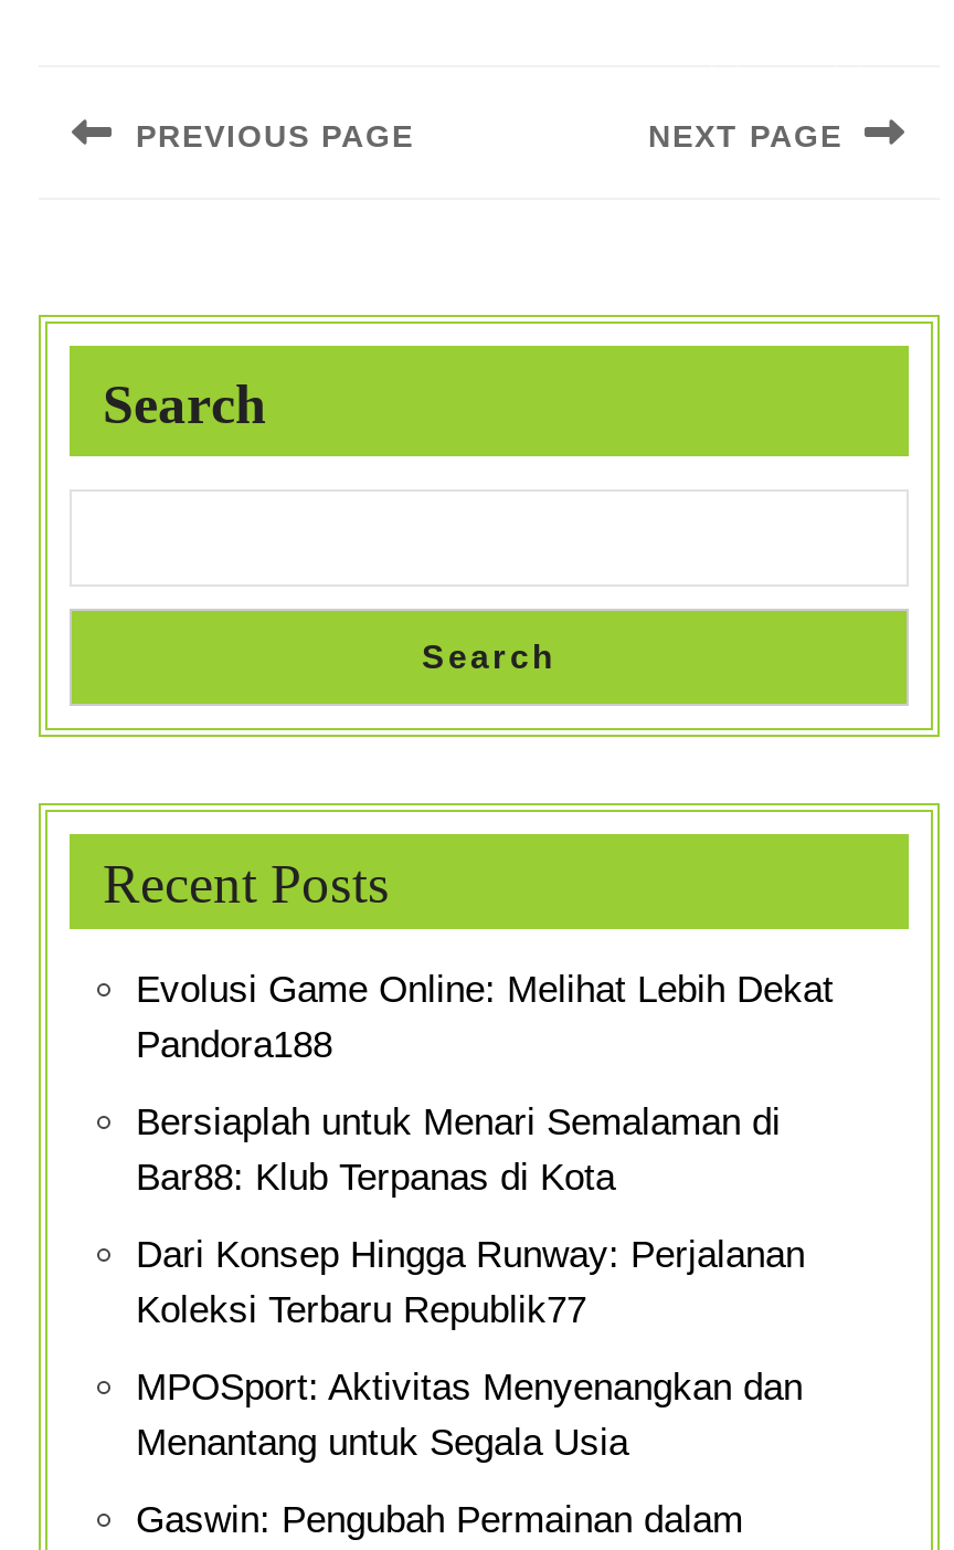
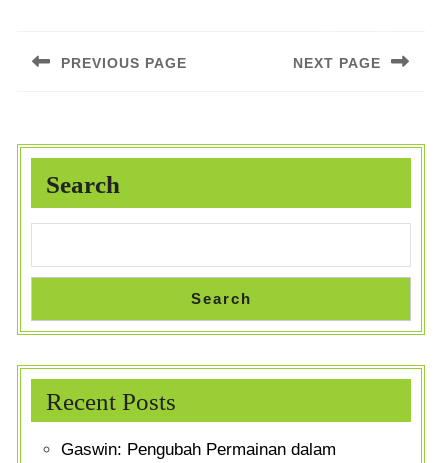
- Evolusi Game Online: Melihat Lebih Dekat
- Pandora188
- Bersiaplah untuk Menari Semalaman di
- Bar88: Klub Terpanas di Kota
- Dari Konsep Hingga Runway: Perjalanan
- Koleksi Terbaru Republik77
- MPOSport: Aktivitas Menyenangkan dan
- Menantang untuk Segala Usia
